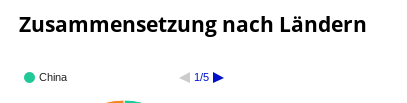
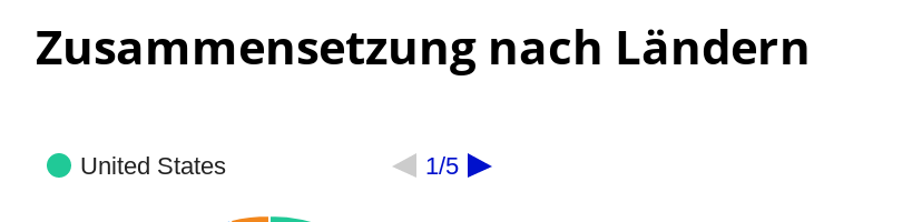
- China
+ United States
